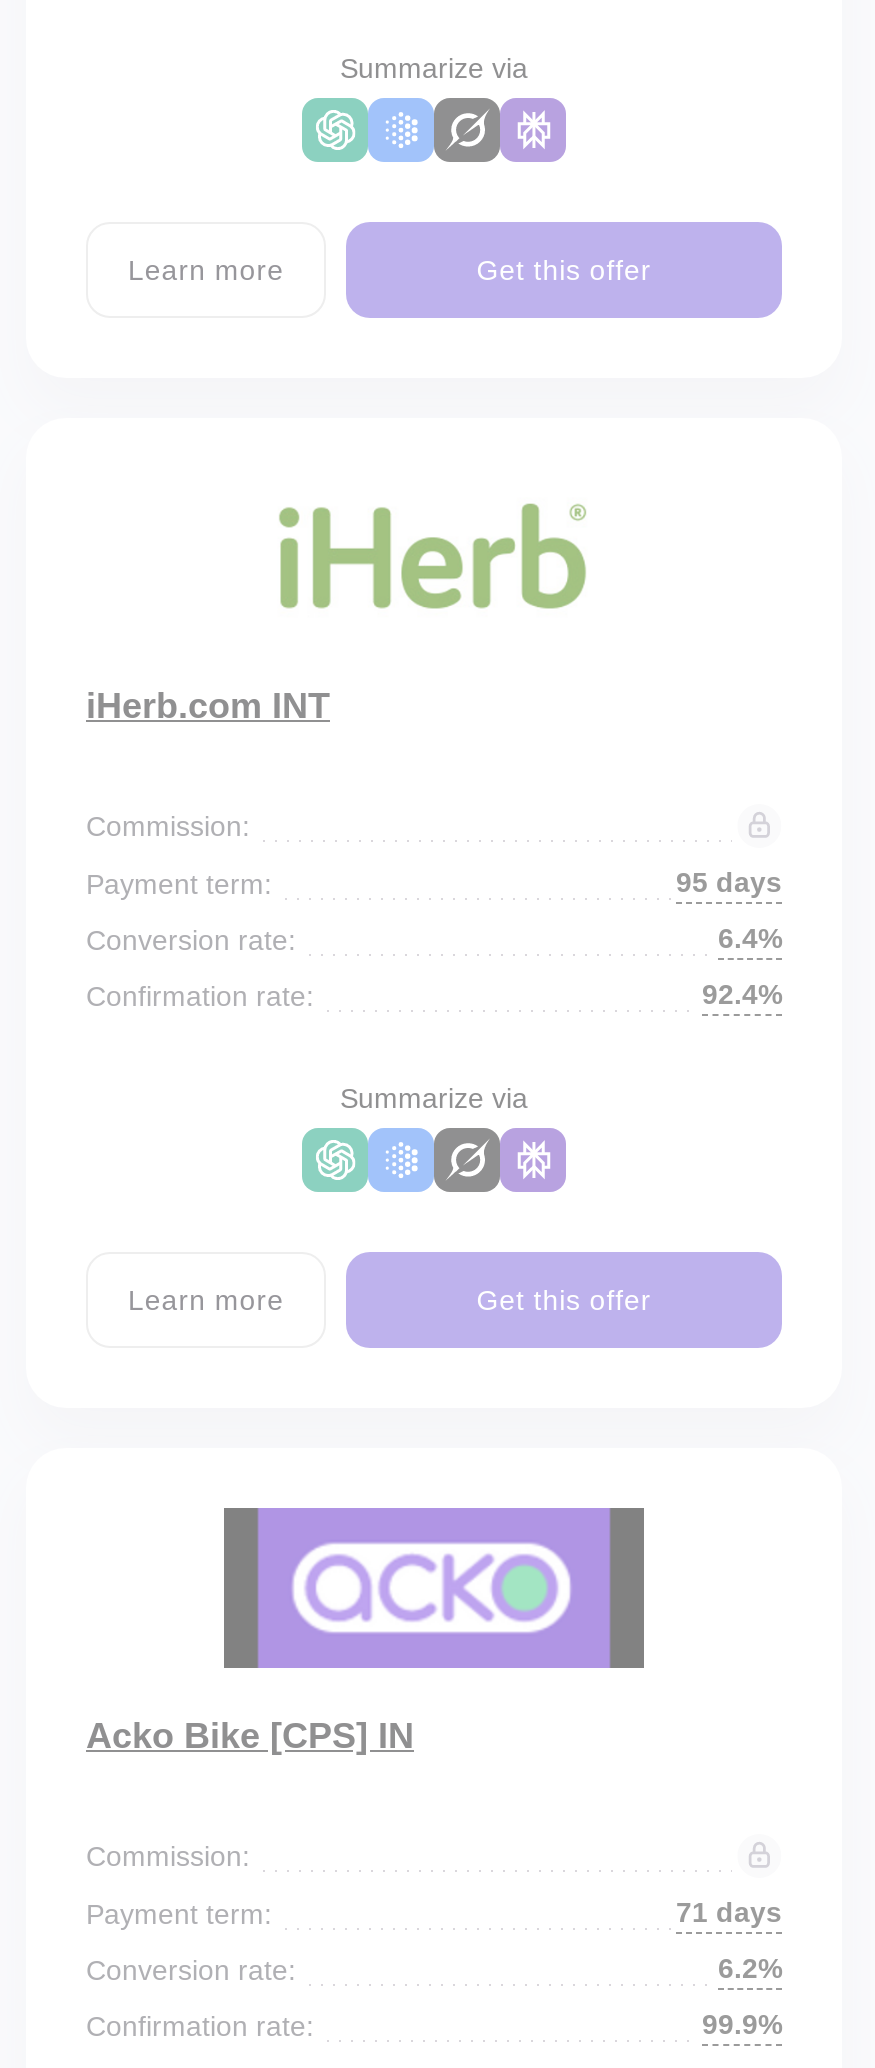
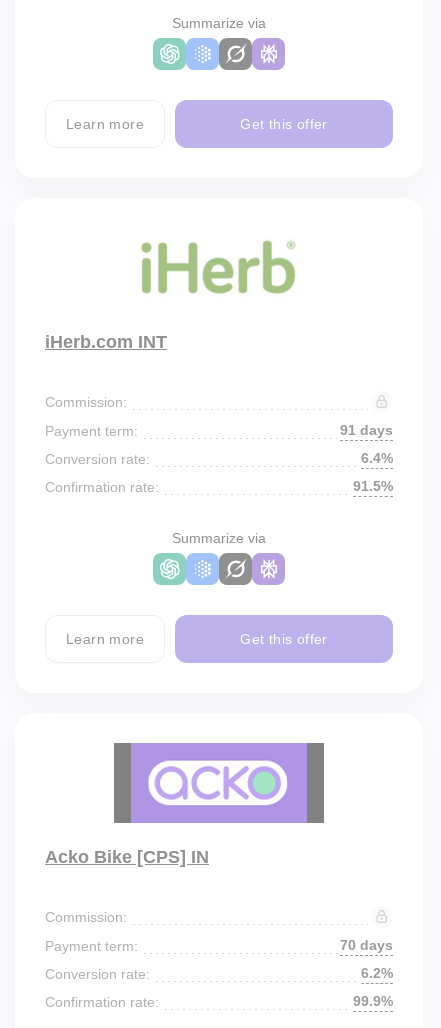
- 95 days
+ 91 days

- 92.4%
+ 91.5%

- 71 days
+ 70 days
